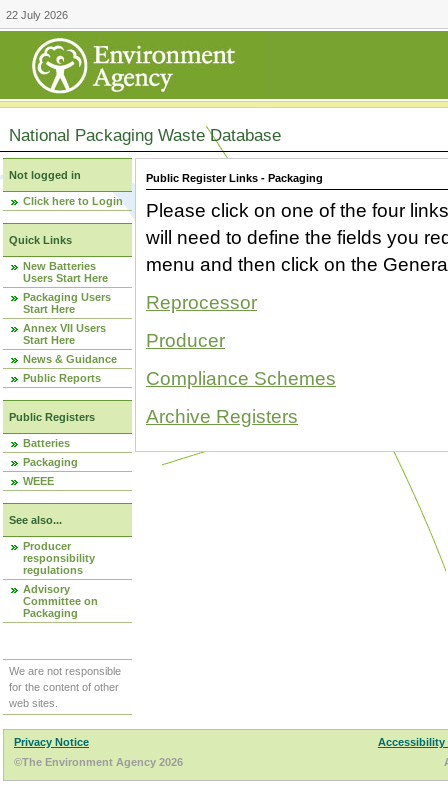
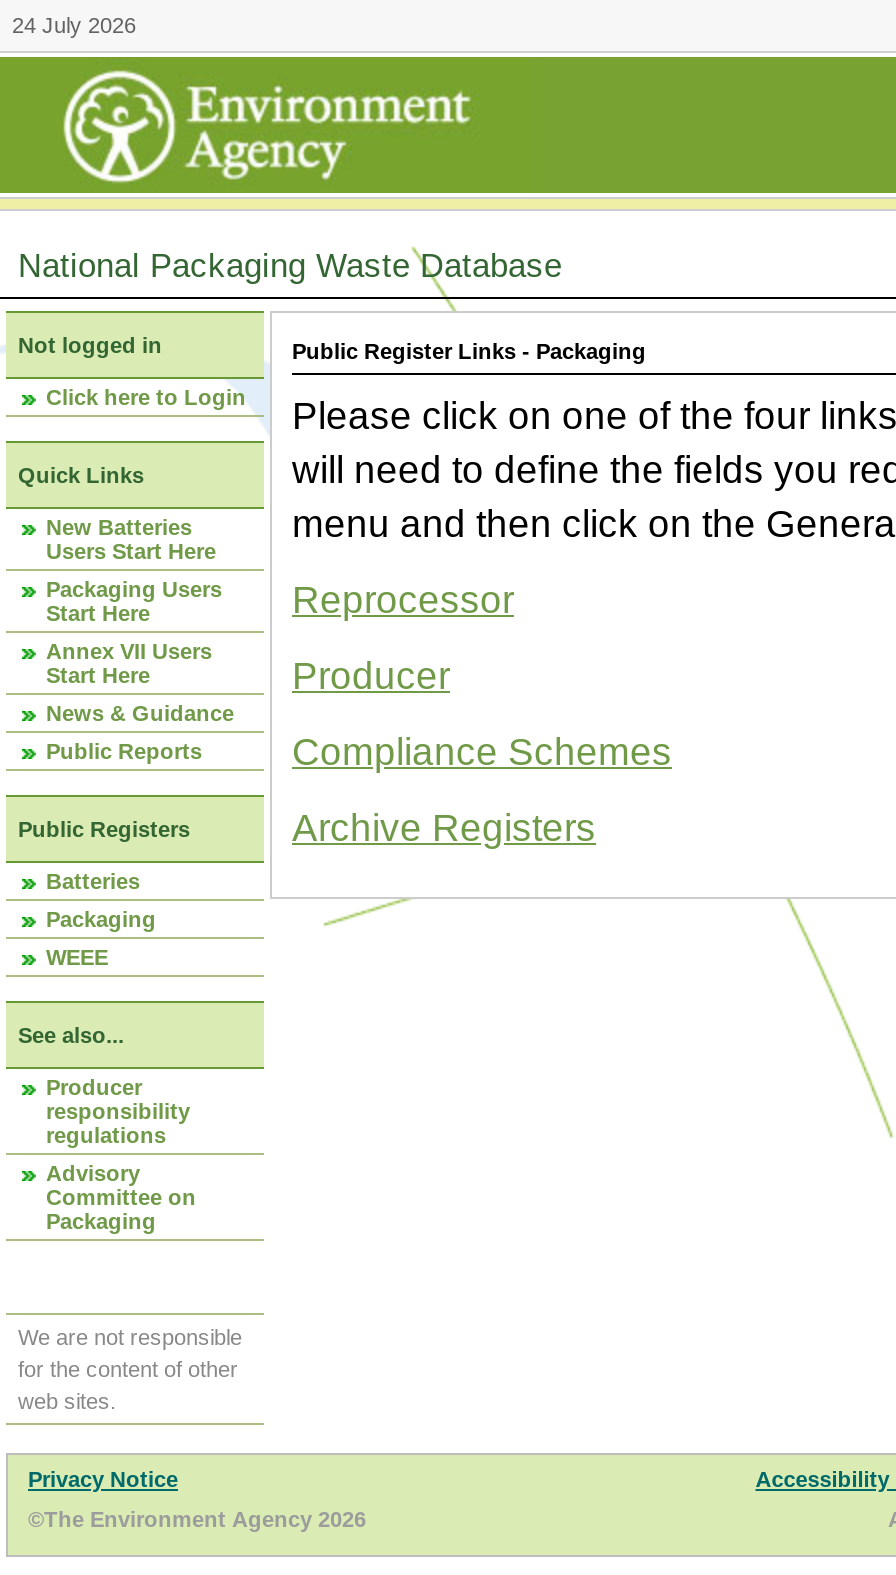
- 22 July 2026
+ 24 July 2026
